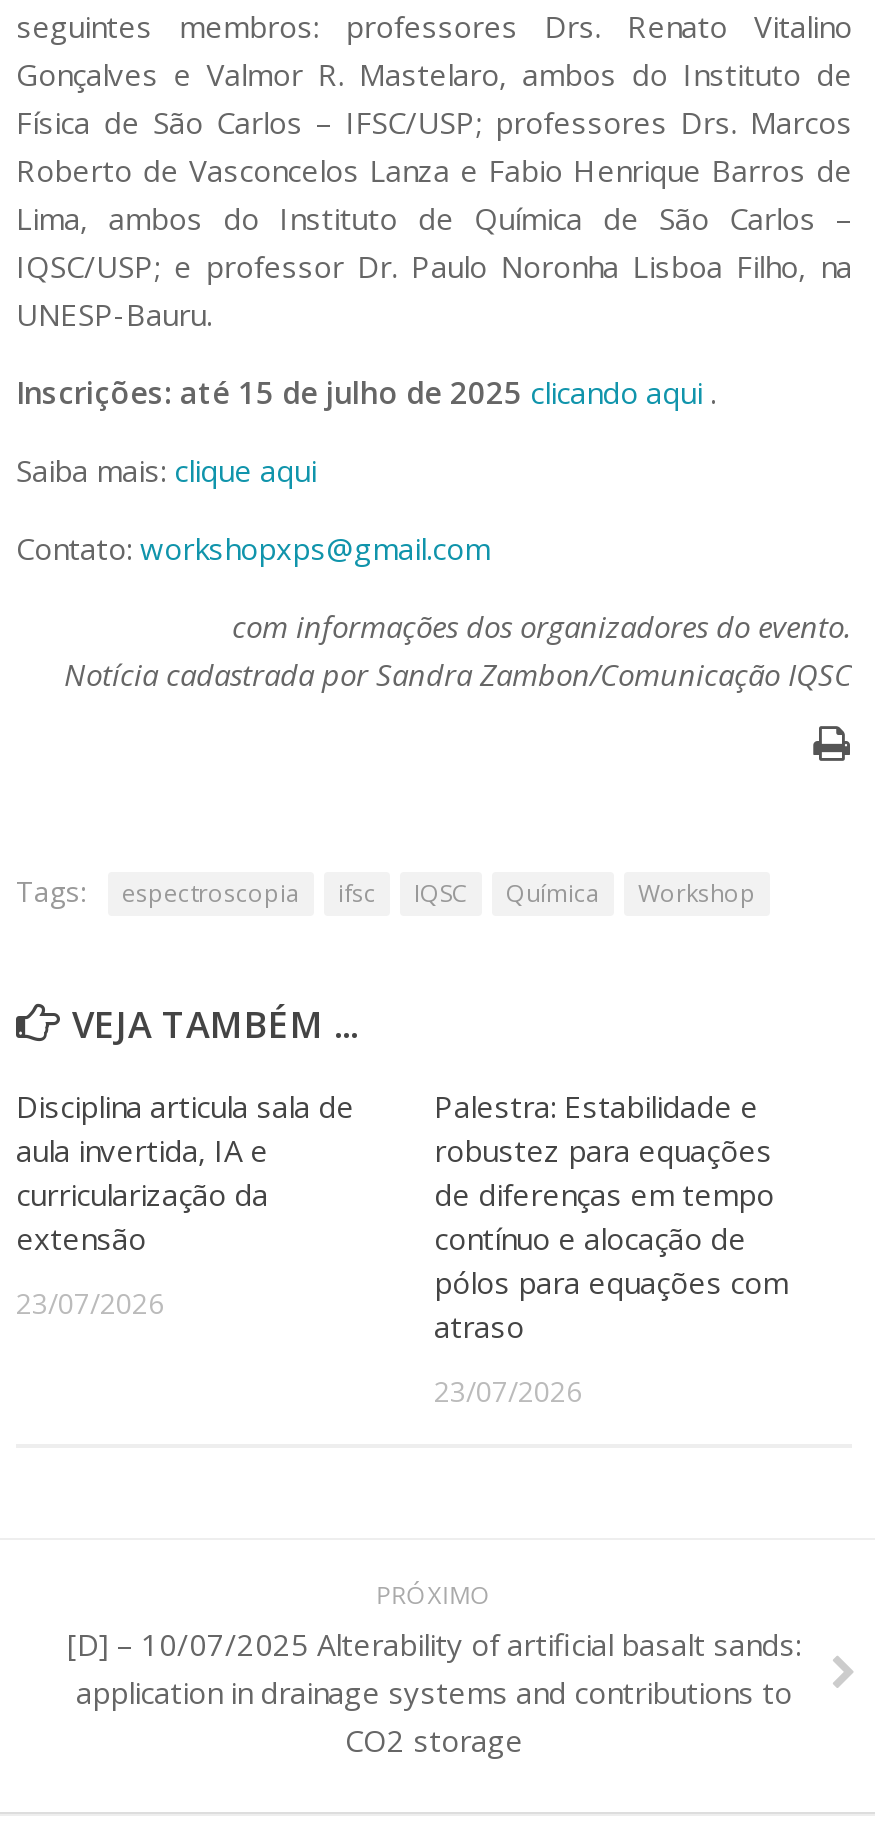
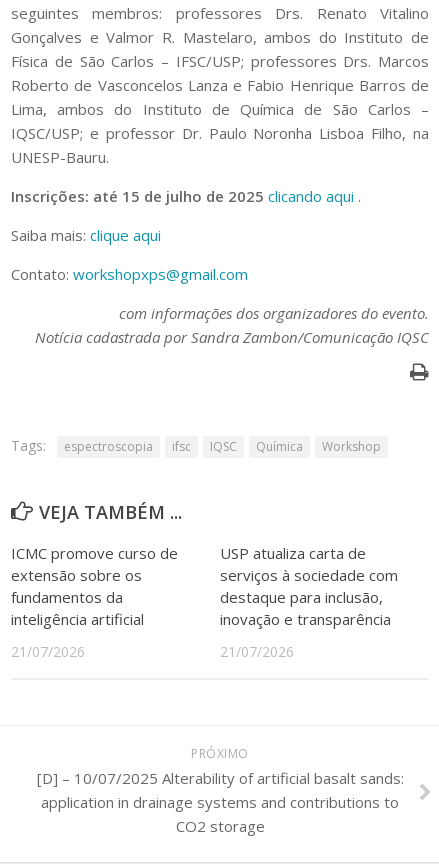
- Disciplina articula sala de
- aula invertida, IA e
- curricularização da
- extensão
+ ICMC promove curso de
+ extensão sobre os
+ fundamentos da
+ inteligência artificial

- Palestra: Estabilidade e
- robustez para equações
- de diferenças em tempo
- contínuo e alocação de
- pólos para equações com
- atraso
+ USP atualiza carta de
+ serviços à sociedade com
+ destaque para inclusão,
+ inovação e transparência

- 23/07/2026
+ 21/07/2026

- 23/07/2026
+ 21/07/2026
